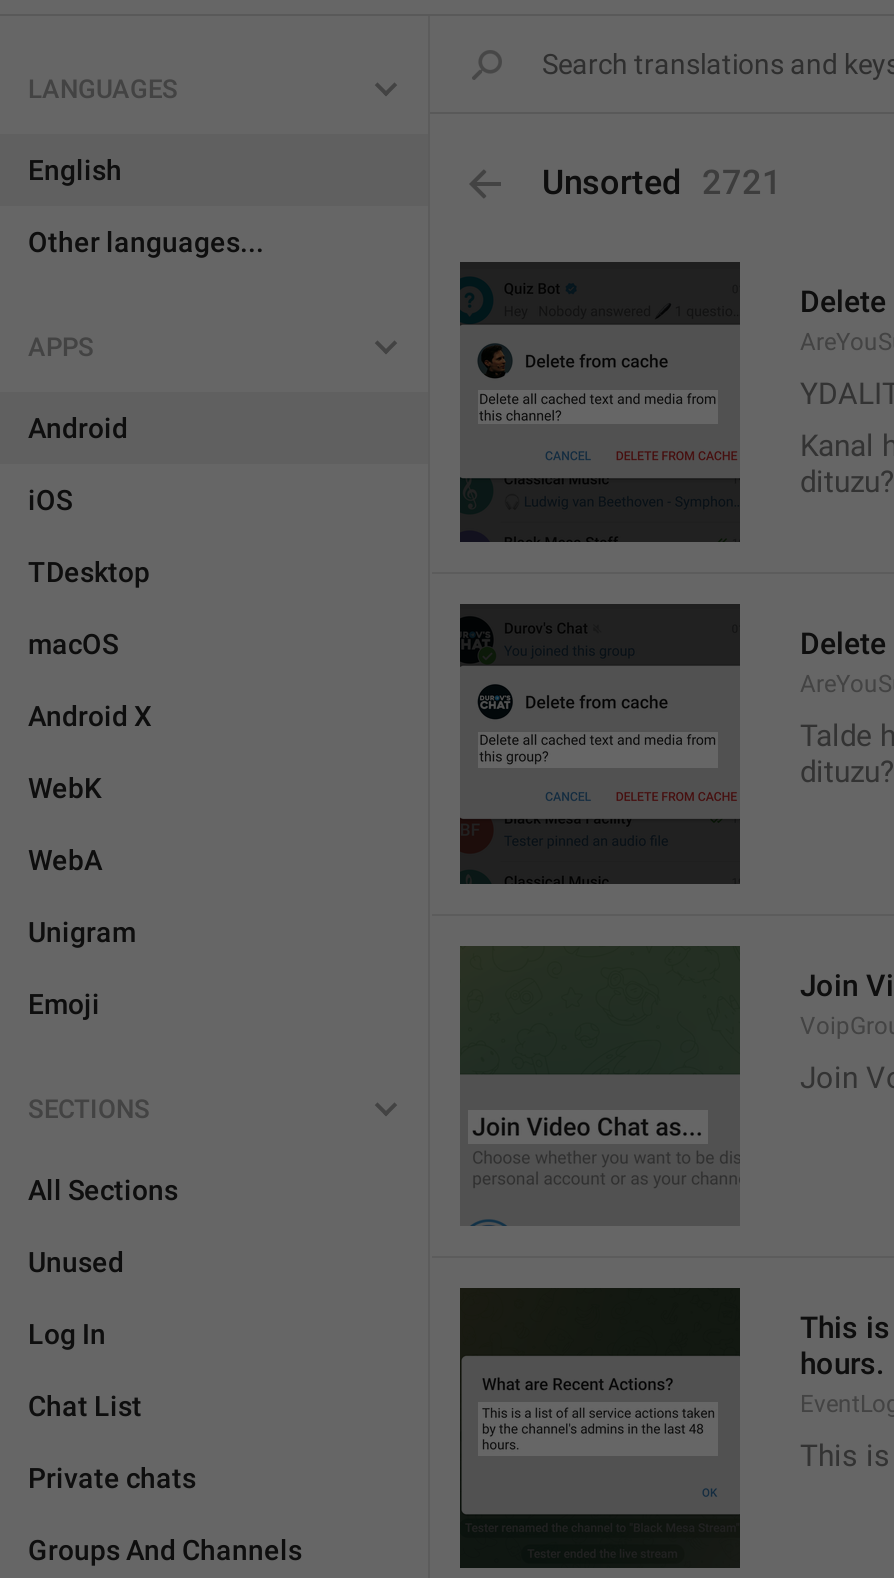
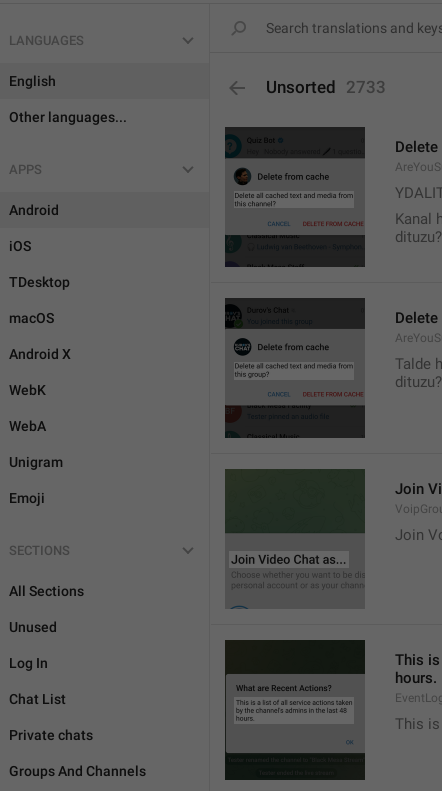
- Unsorted 2721
+ Unsorted 2733
